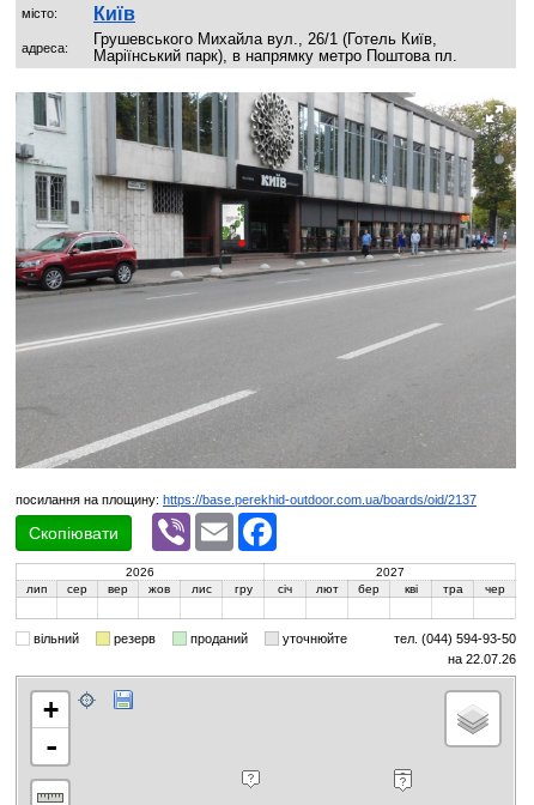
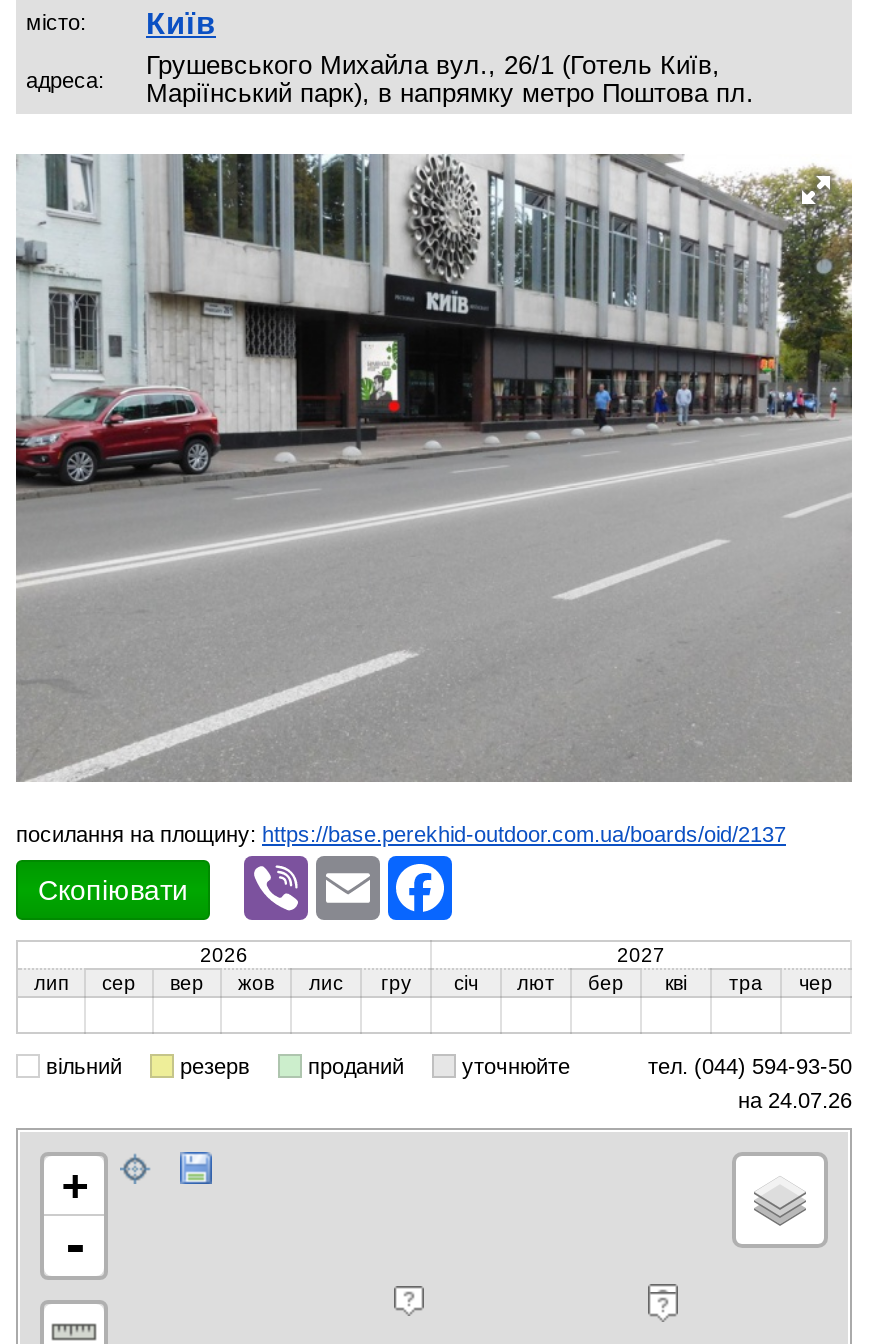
- на 22.07.26
+ на 24.07.26
